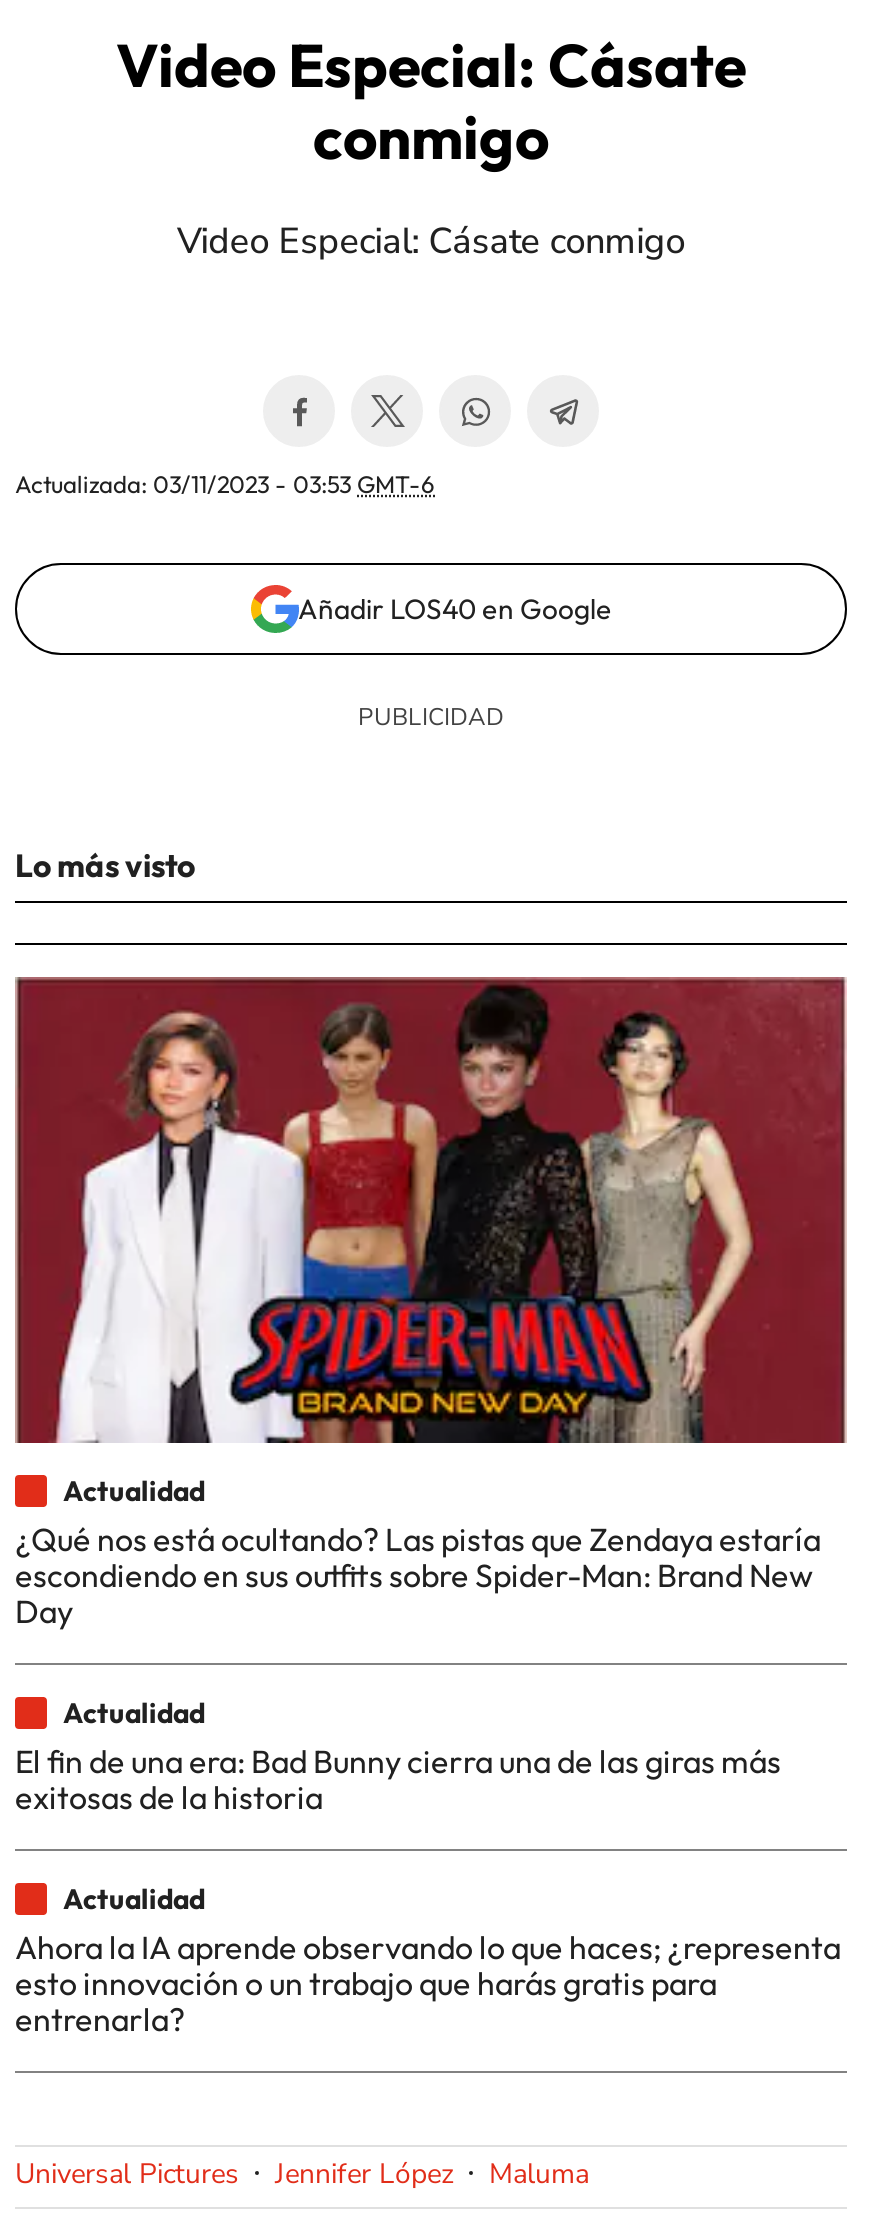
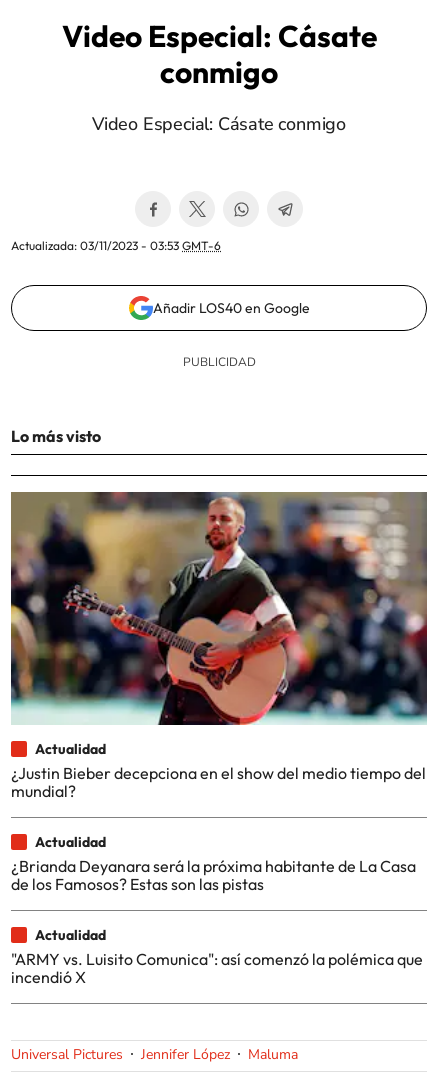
- [image]
- ¿Qué nos está ocultando? Las pistas que Zendaya estaría
- escondiendo en sus outfits sobre Spider-Man: Brand New
- Day
+ [image]
+ ¿Justin Bieber decepciona en el show del medio tiempo del
+ mundial?

- El fin de una era: Bad Bunny cierra una de las giras más
- exitosas de la historia
+ ¿Brianda Deyanara será la próxima habitante de La Casa
+ de los Famosos? Estas son las pistas

- Ahora la IA aprende observando lo que haces; ¿representa
- esto innovación o un trabajo que harás gratis para
- entrenarla?
+ "ARMY vs. Luisito Comunica": así comenzó la polémica que
+ incendió X
